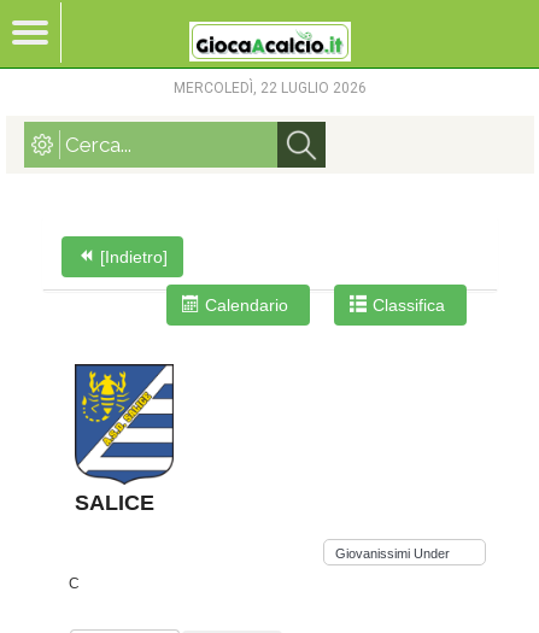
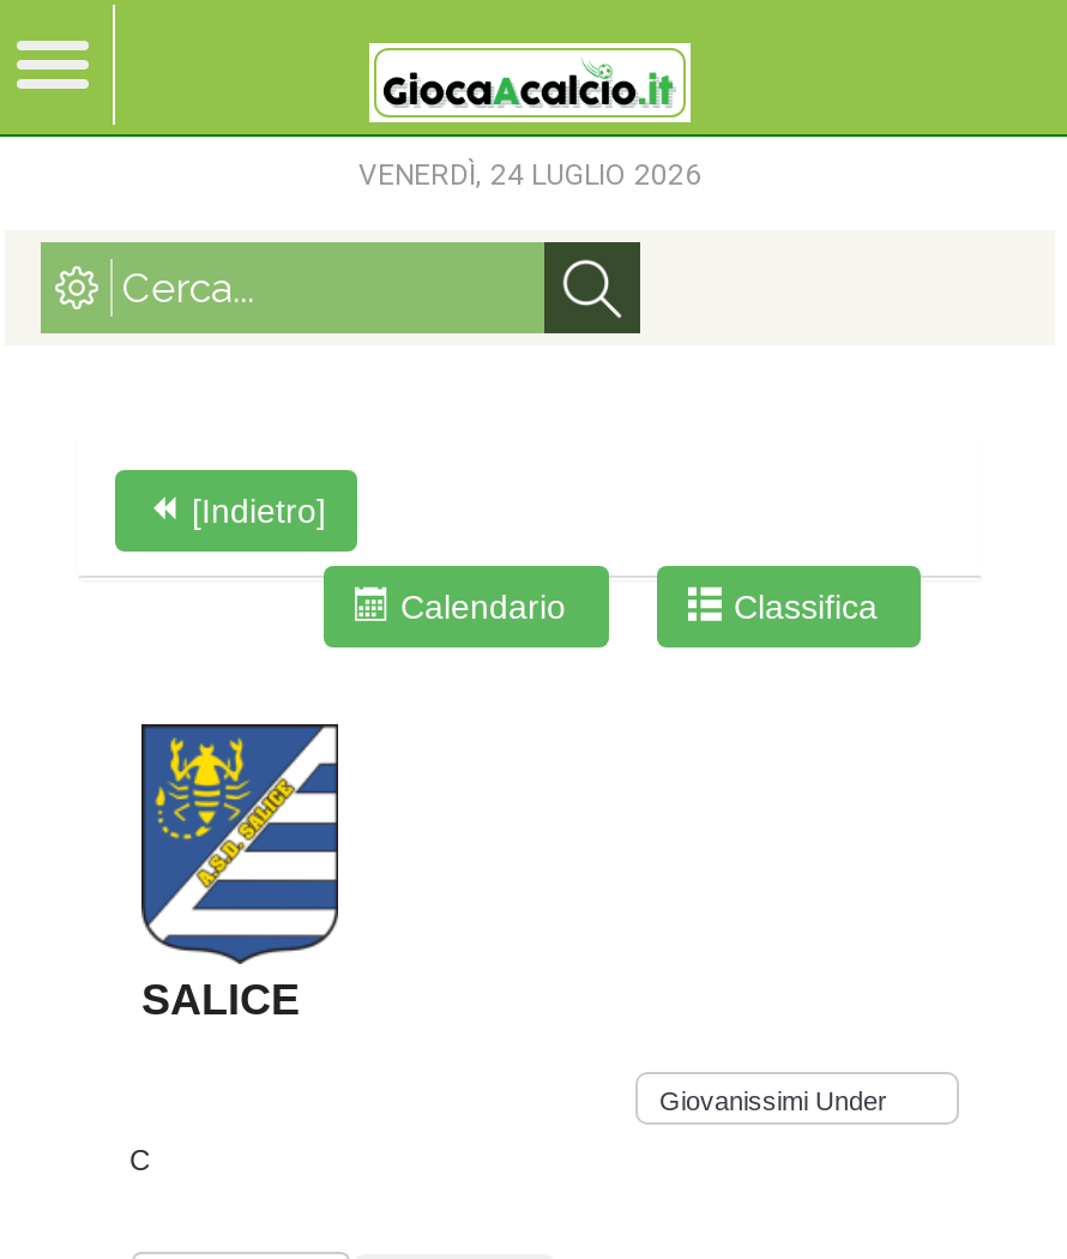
- MERCOLEDÌ, 22 LUGLIO 2026
+ VENERDÌ, 24 LUGLIO 2026
